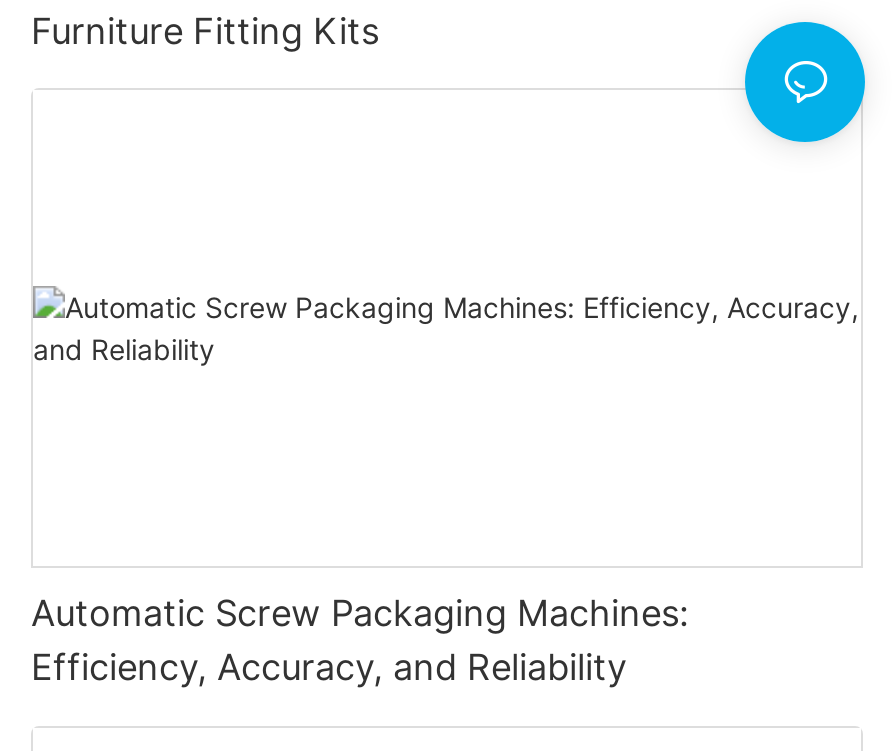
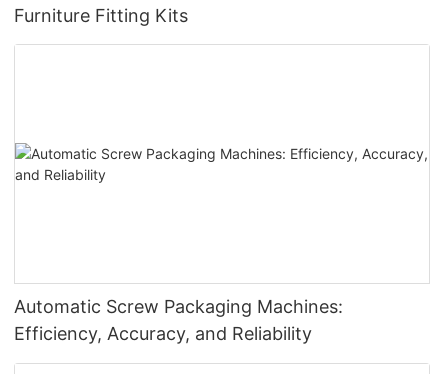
- [image]
